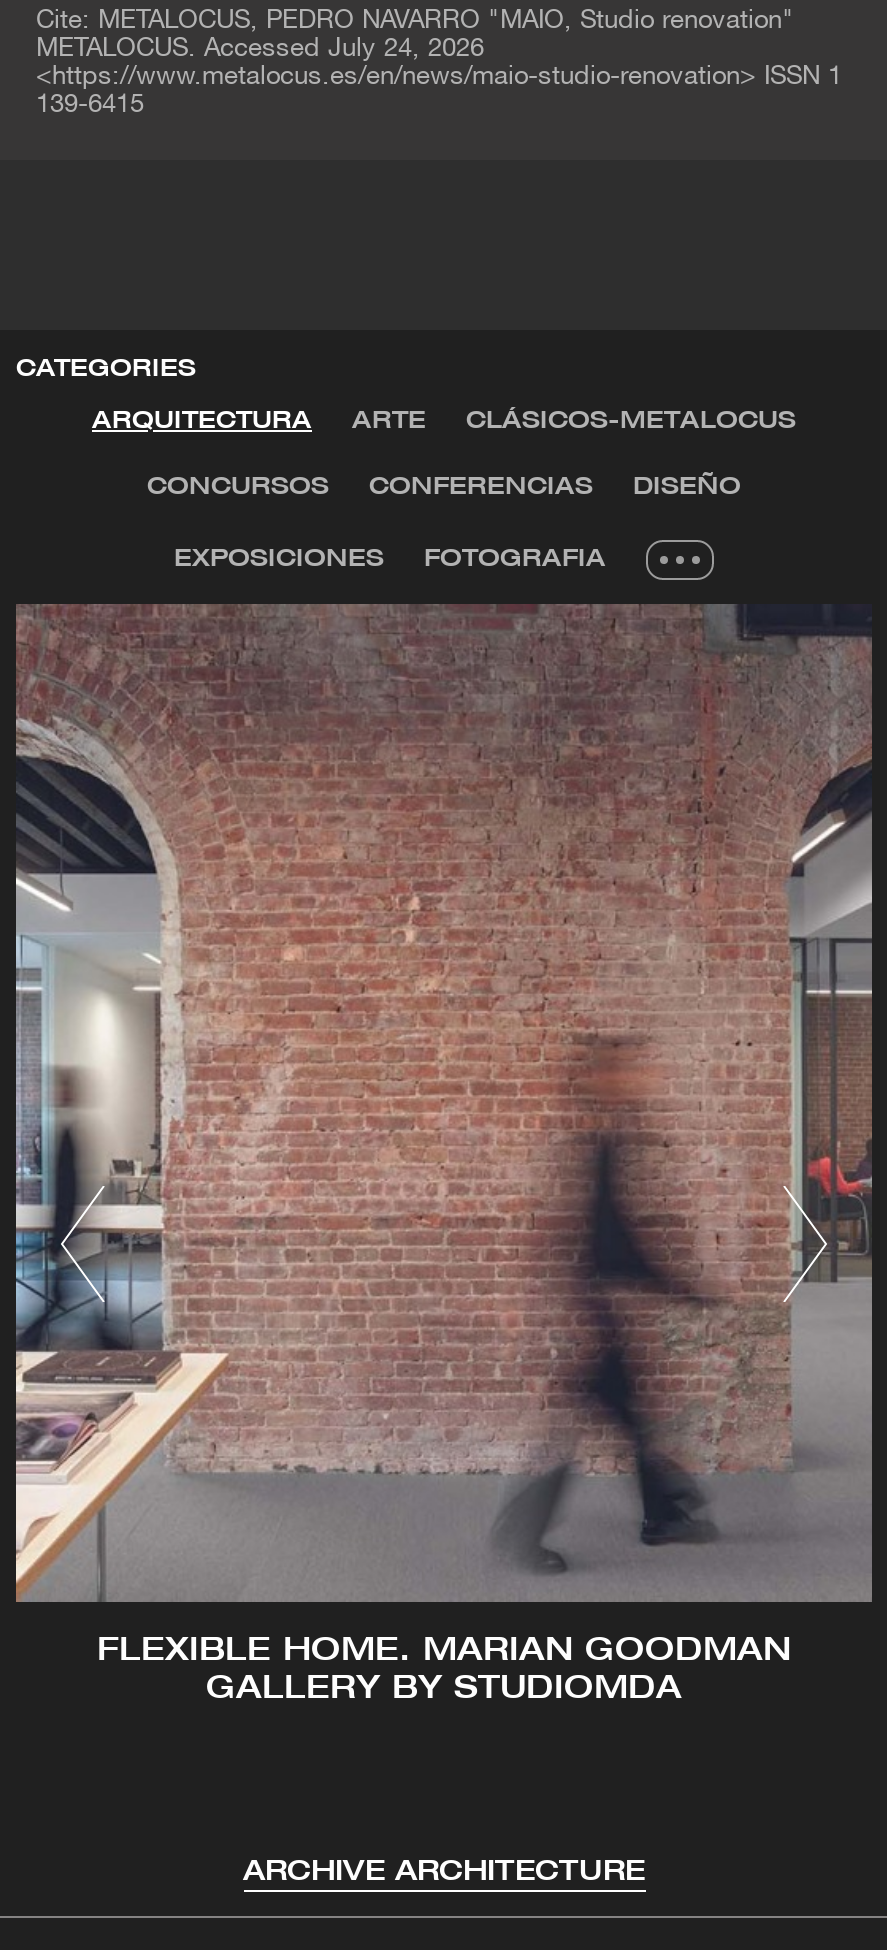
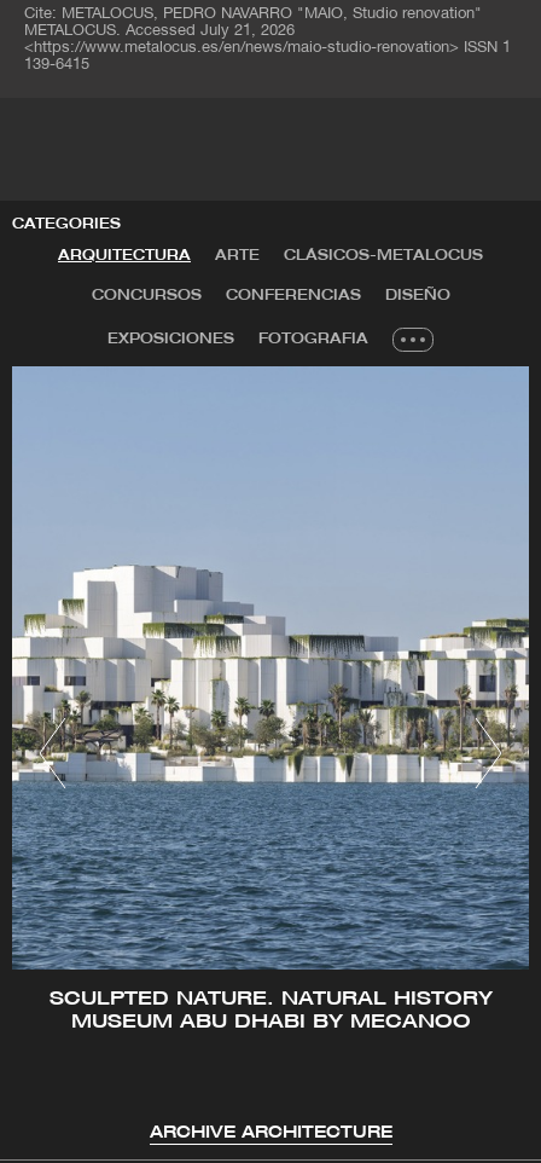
- METALOCUS. Accessed July 24, 2026
+ METALOCUS. Accessed July 21, 2026

- [image]
- FLEXIBLE HOME. MARIAN GOODMAN
- GALLERY BY STUDIOMDA
+ [image]
+ SCULPTED NATURE. NATURAL HISTORY
+ MUSEUM ABU DHABI BY MECANOO
